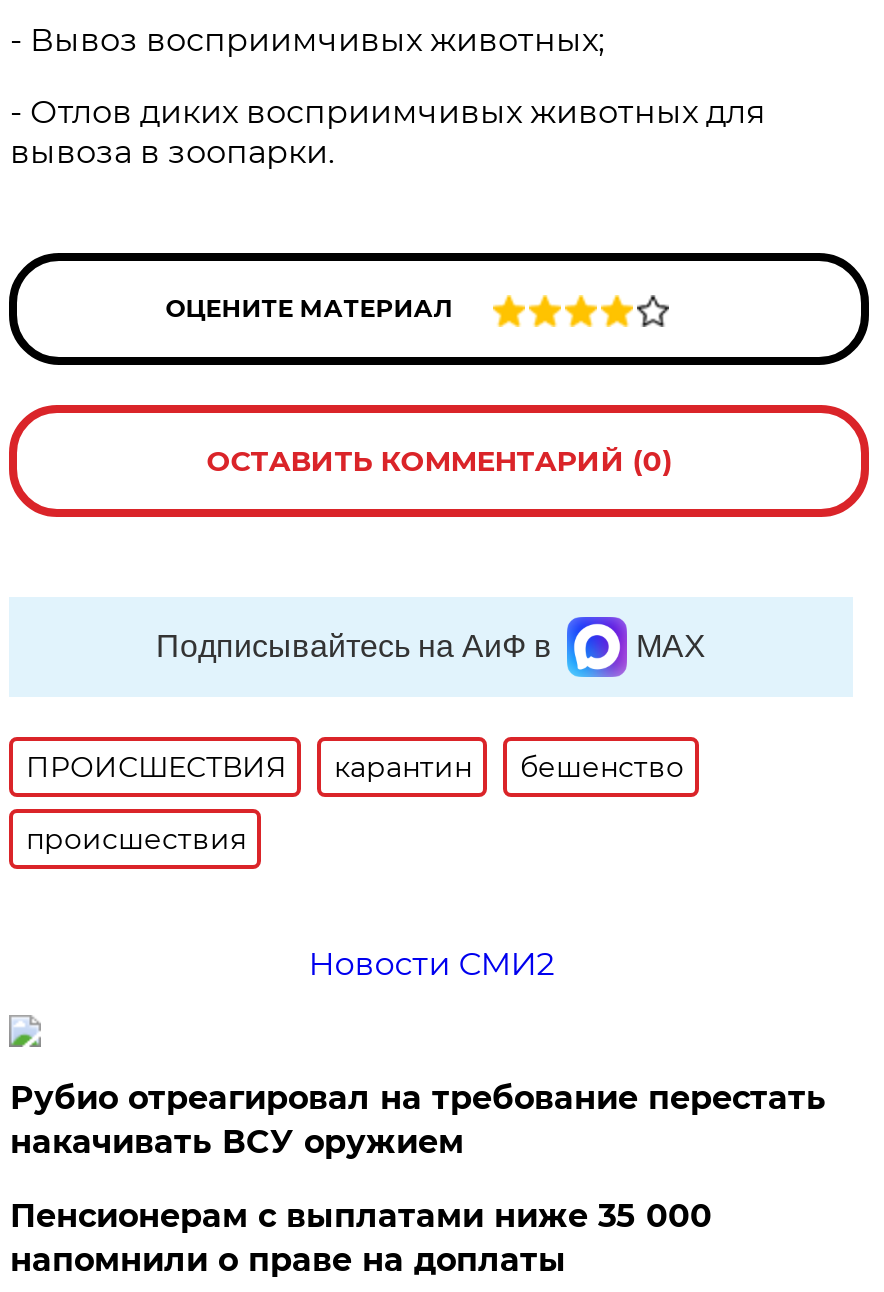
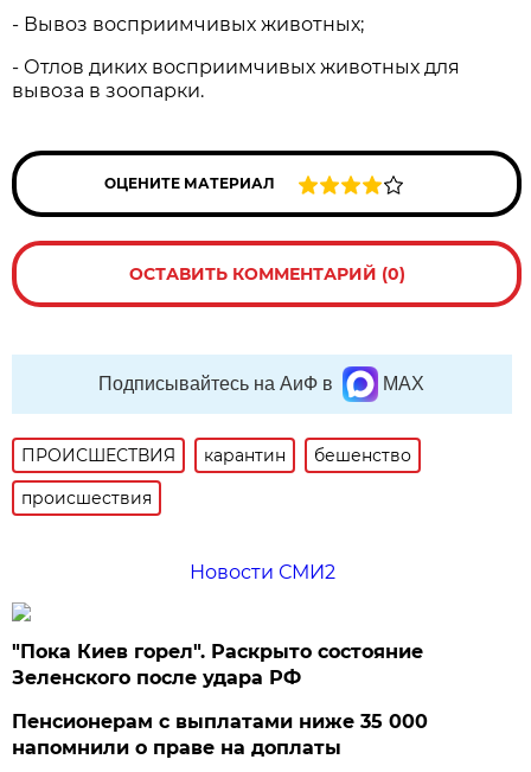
- Рубио отреагировал на требование перестать
- накачивать ВСУ оружием
+ "Пока Киев горел". Раскрыто состояние
+ Зеленского после удара РФ
